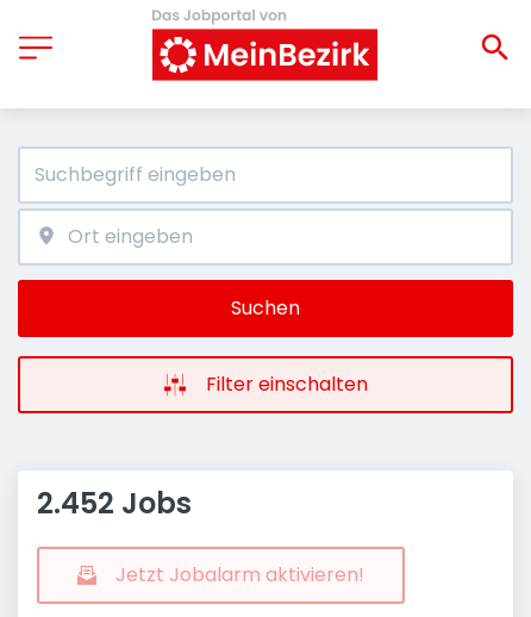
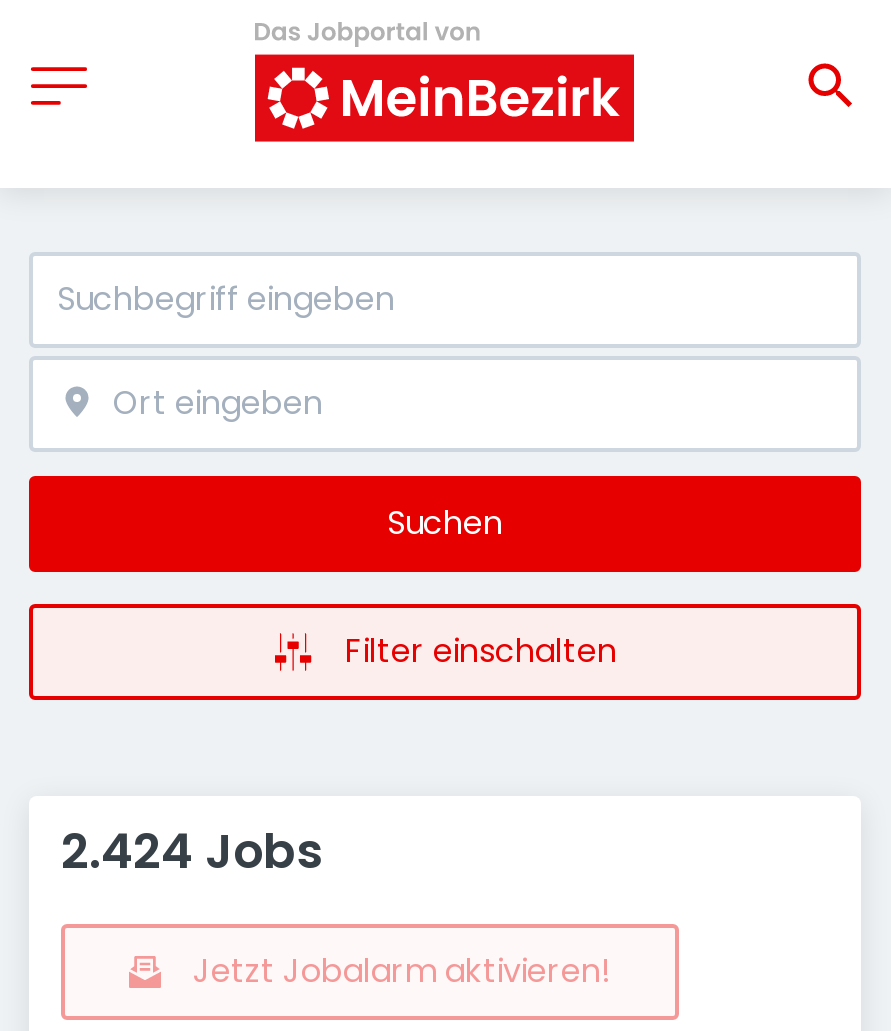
- 2.452 Jobs
+ 2.424 Jobs
